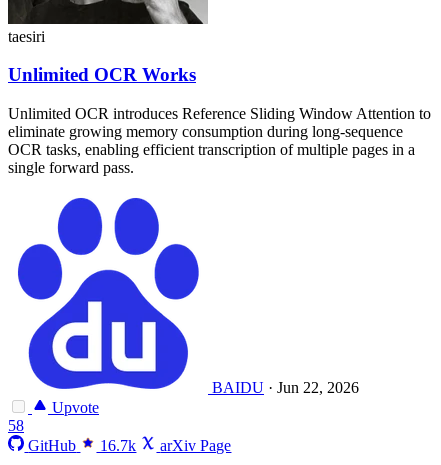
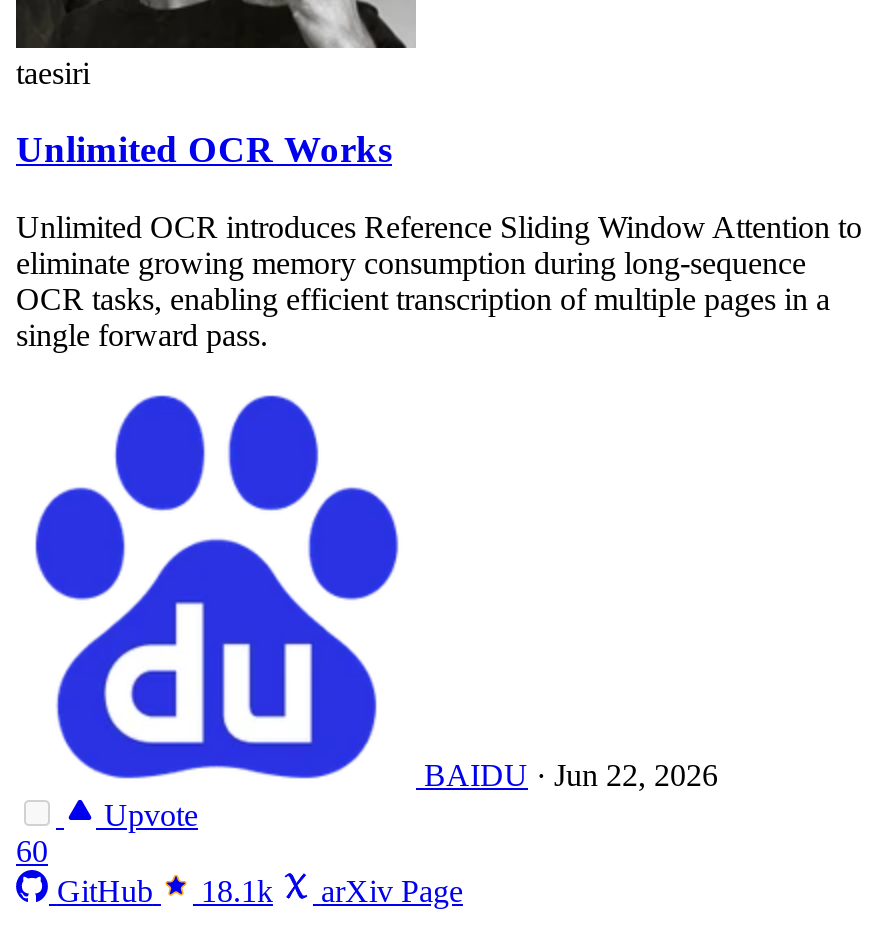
- 58
+ 60

- GitHub 16.7k arXiv Page
+ GitHub 18.1k arXiv Page
